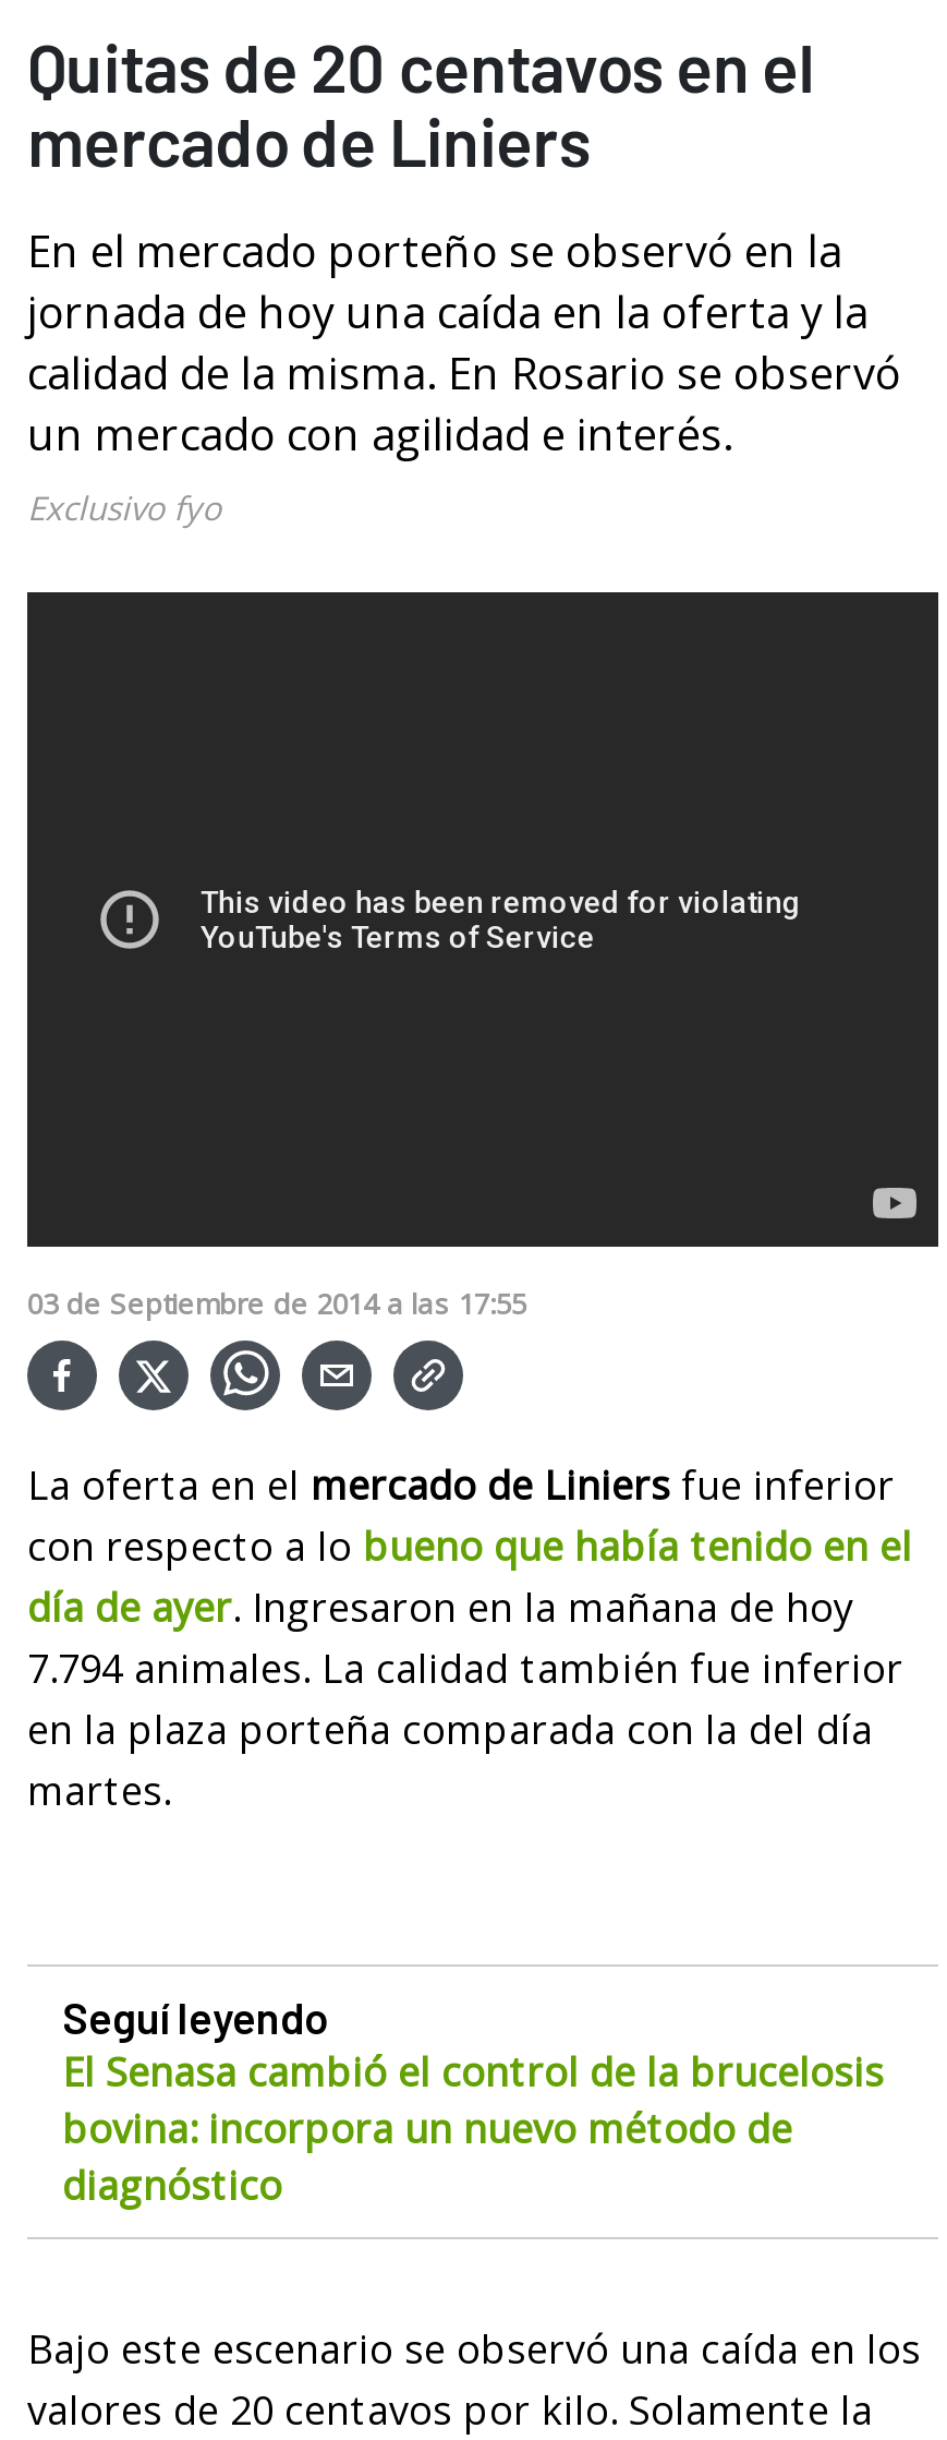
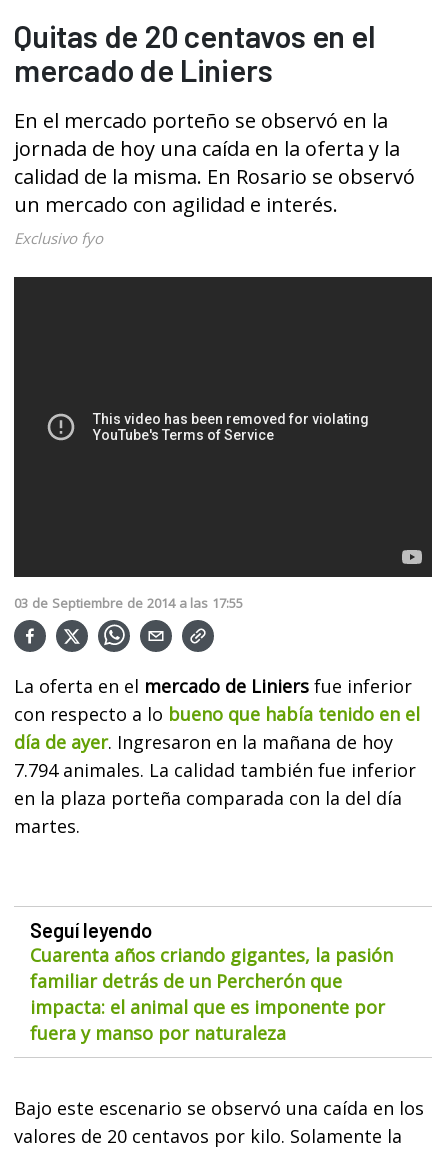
- El Senasa cambió el control de la brucelosis
- bovina: incorpora un nuevo método de
- diagnóstico
+ Cuarenta años criando gigantes, la pasión
+ familiar detrás de un Percherón que
+ impacta: el animal que es imponente por
+ fuera y manso por naturaleza
